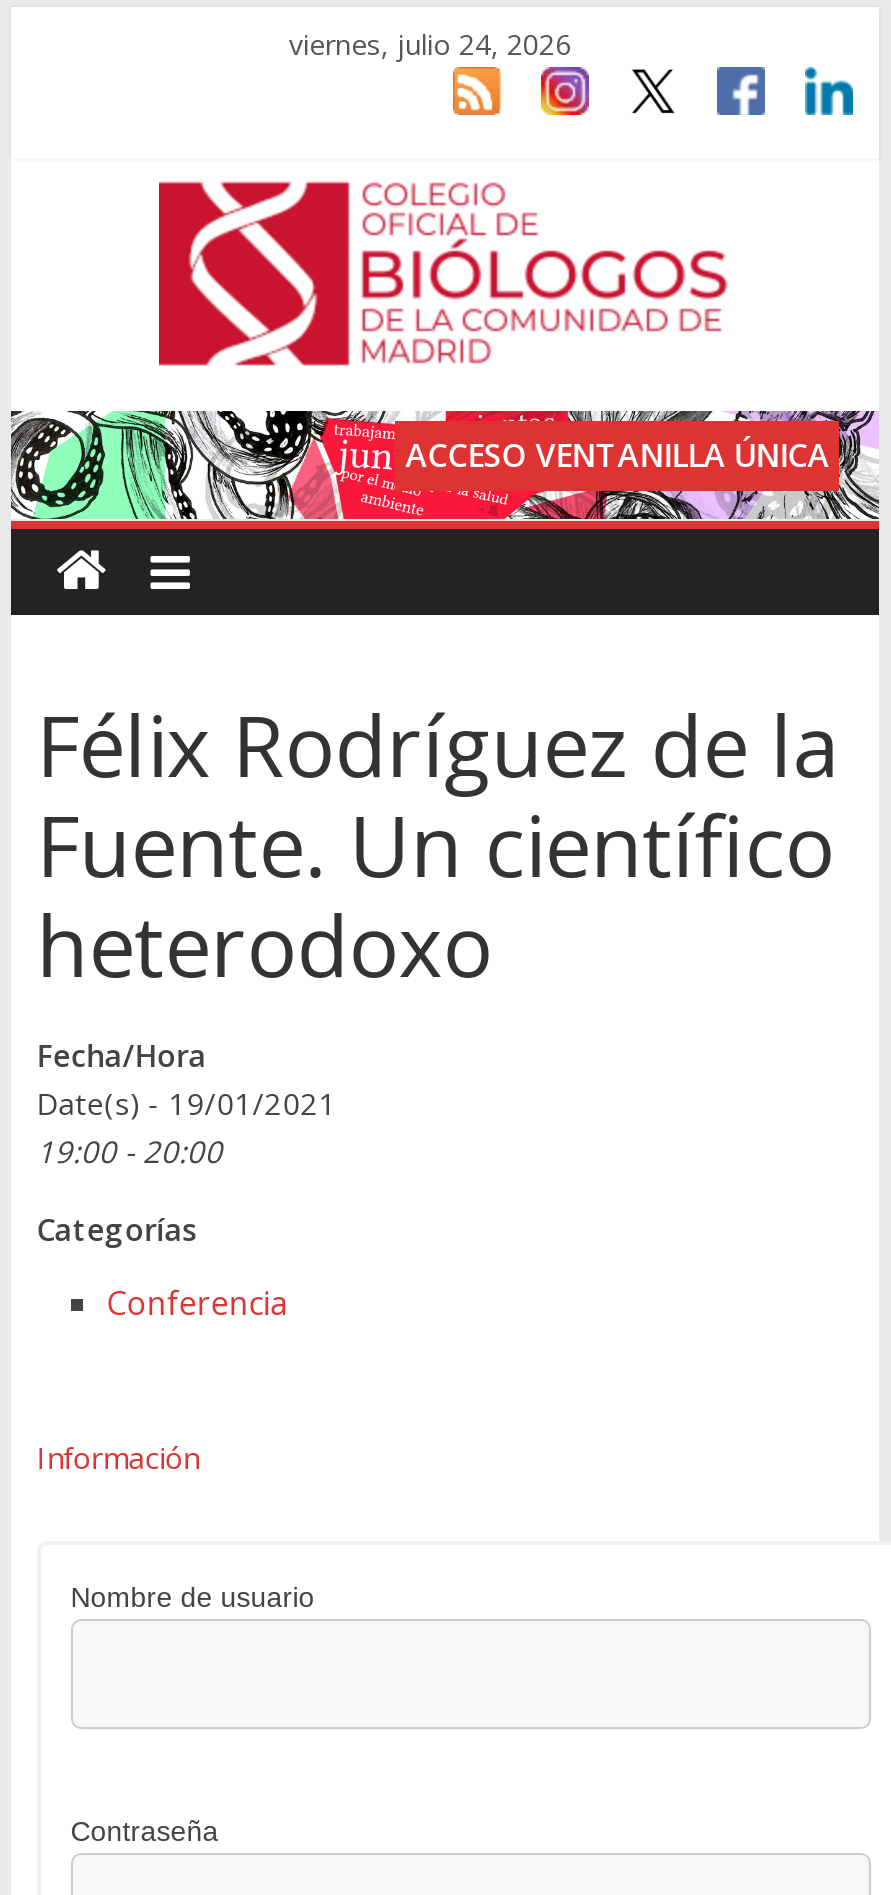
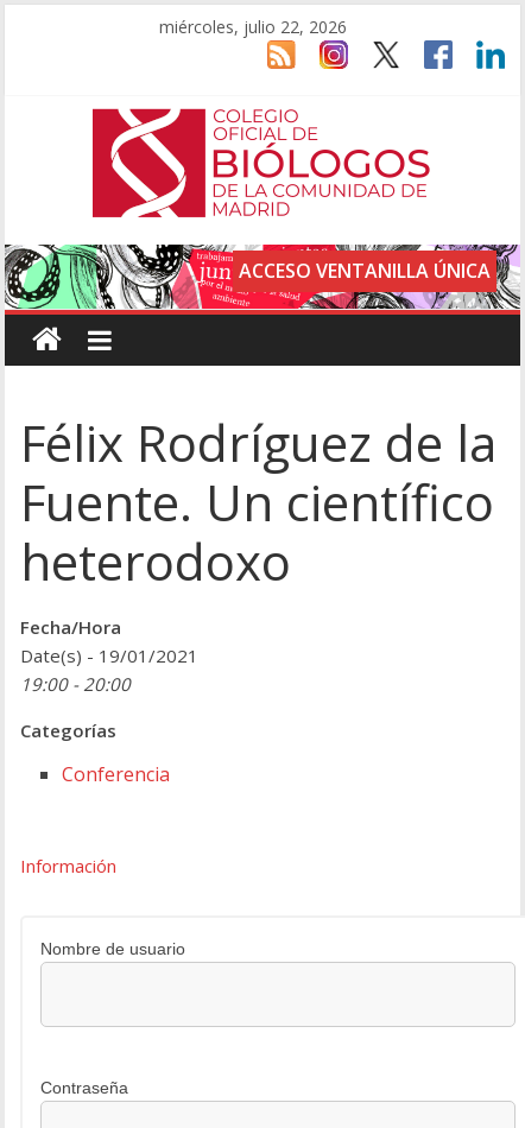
- viernes, julio 24, 2026
+ miércoles, julio 22, 2026
